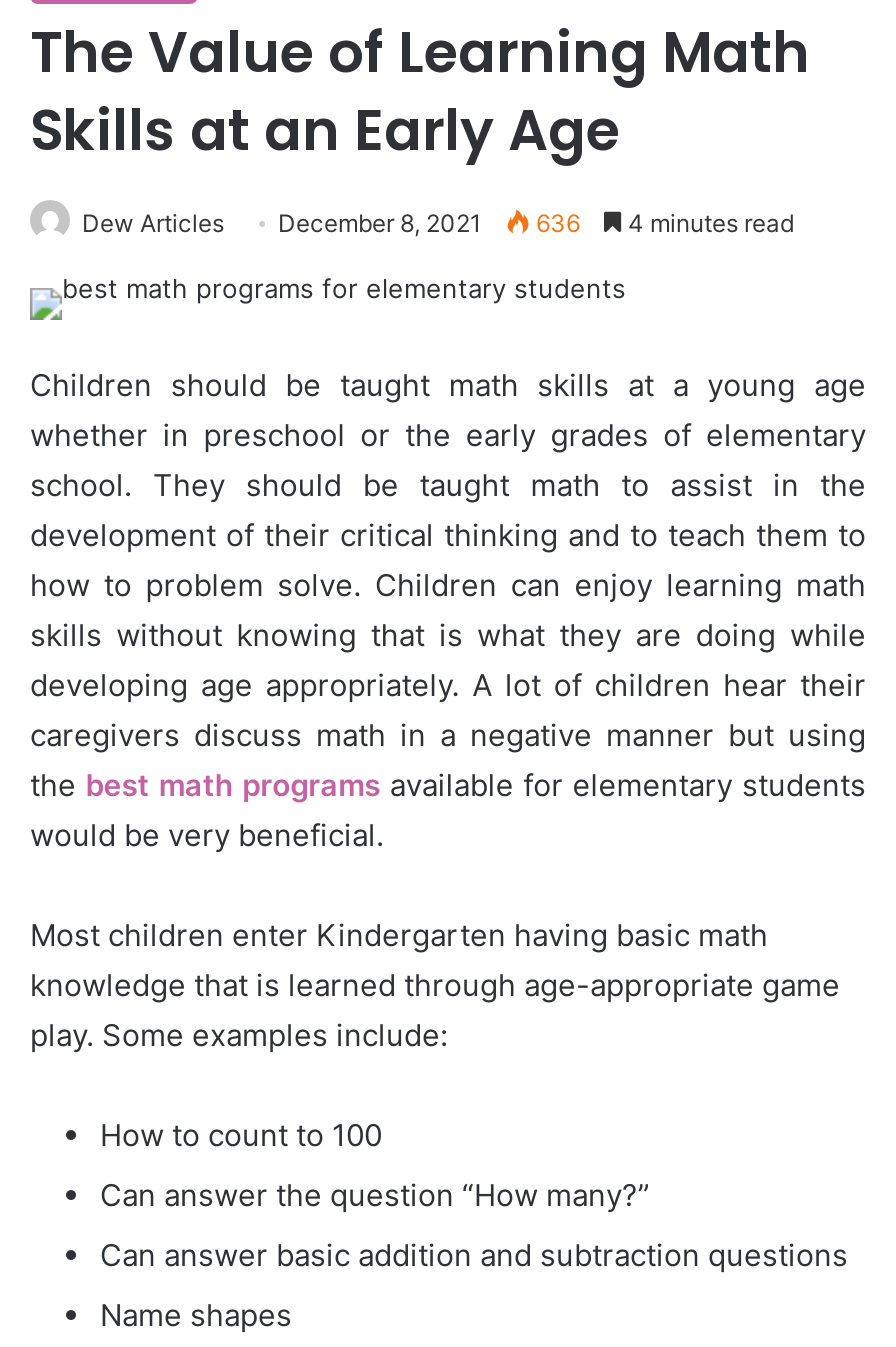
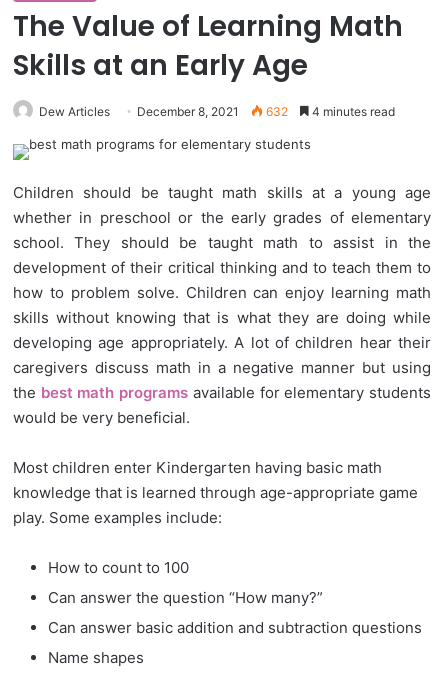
- Dew Articles December 8, 2021 636 4 minutes read
+ Dew Articles December 8, 2021 632 4 minutes read
